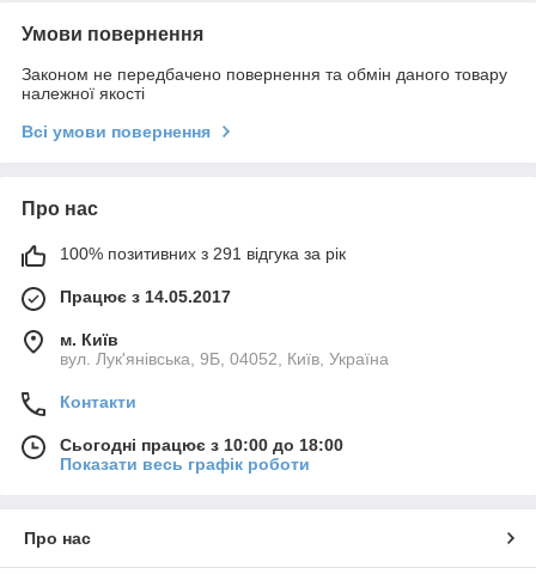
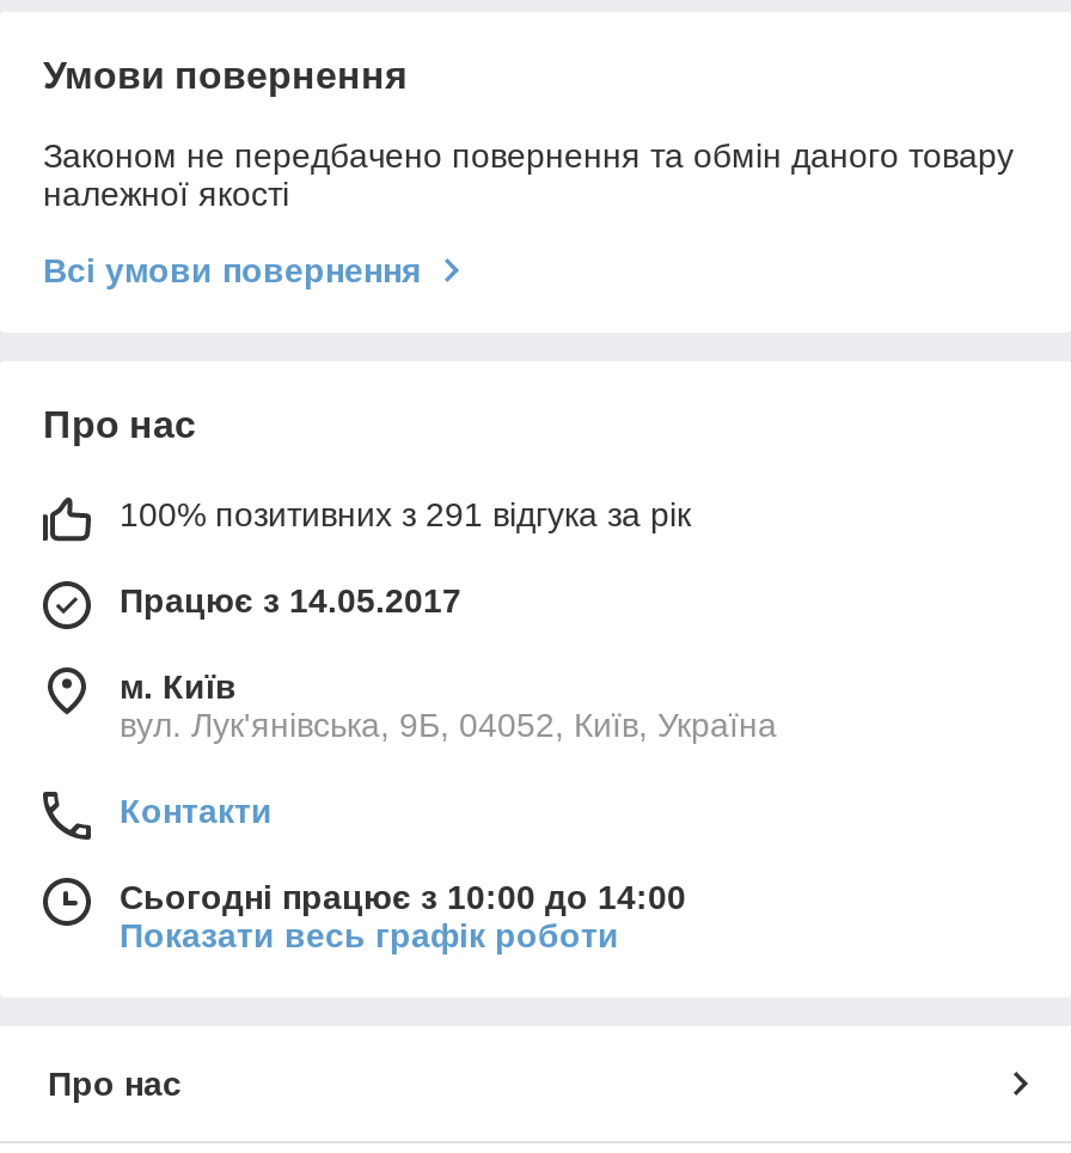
- Сьогодні працює з 10:00 до 18:00
+ Сьогодні працює з 10:00 до 14:00
